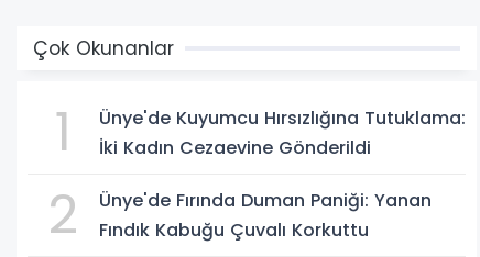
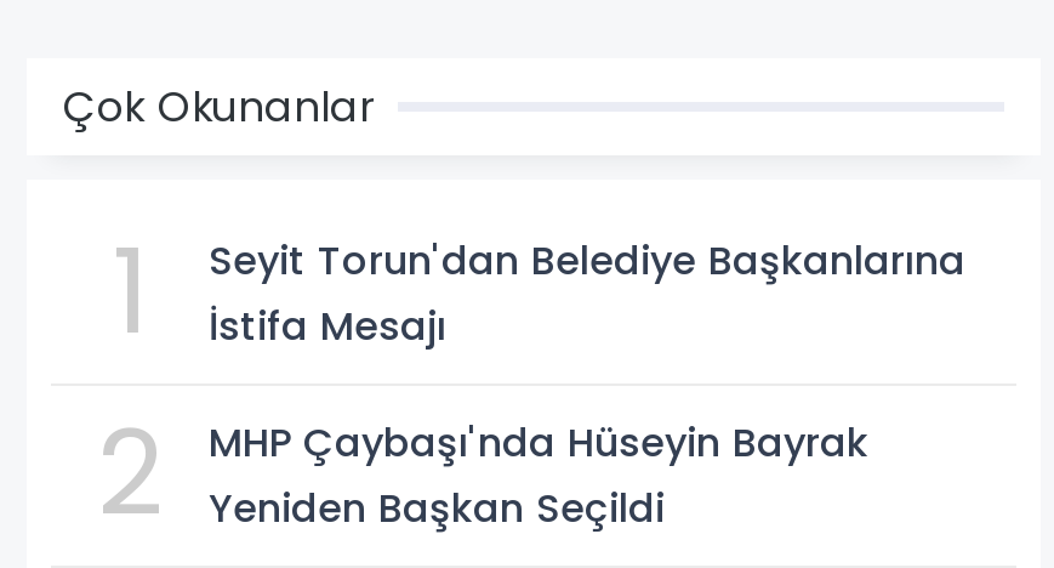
- Ünye'de Kuyumcu Hırsızlığına Tutuklama:
- İki Kadın Cezaevine Gönderildi
+ Seyit Torun'dan Belediye Başkanlarına
+ İstifa Mesajı

- Ünye'de Fırında Duman Paniği: Yanan
- Fındık Kabuğu Çuvalı Korkuttu
+ MHP Çaybaşı'nda Hüseyin Bayrak
+ Yeniden Başkan Seçildi
